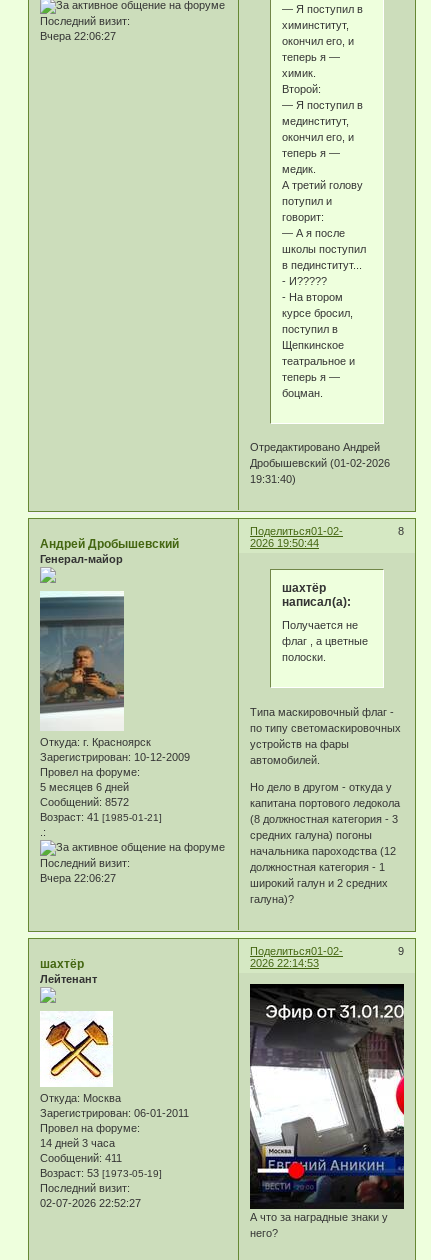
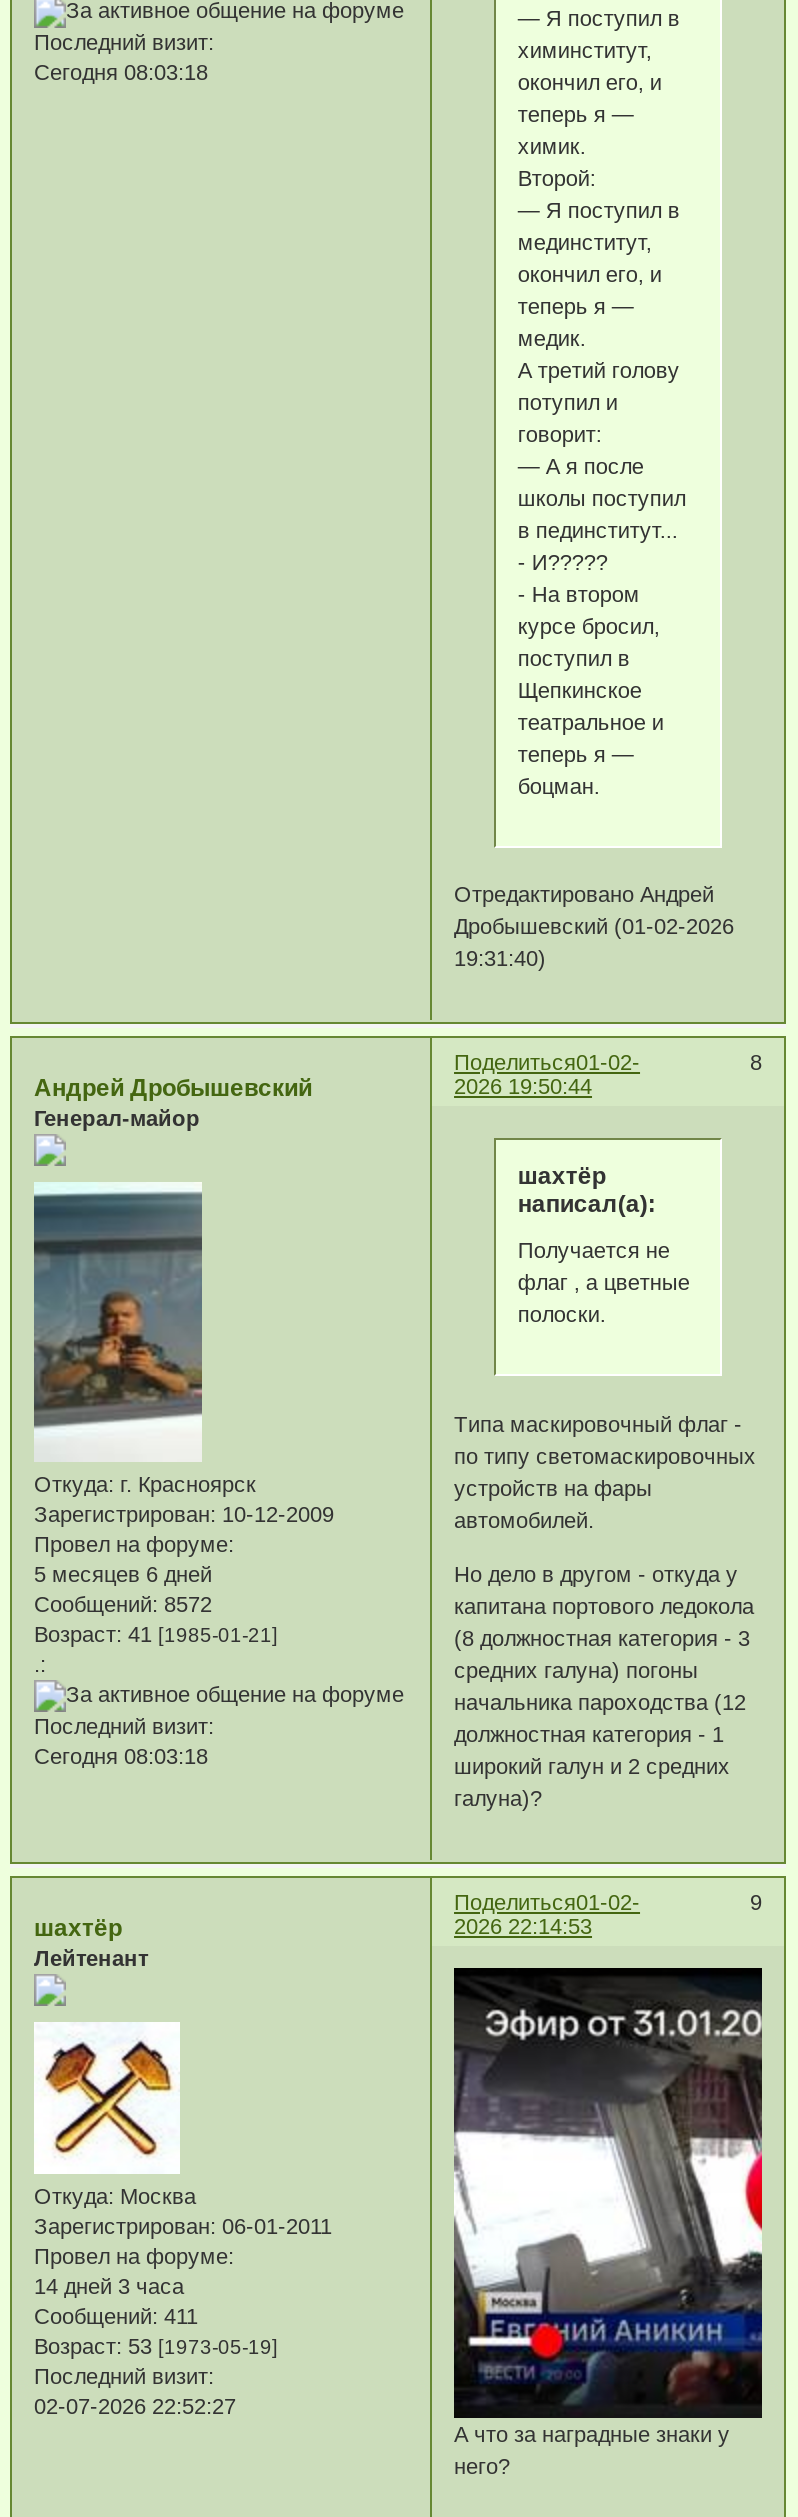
- Вчера 22:06:27
+ Сегодня 08:03:18

- Вчера 22:06:27
+ Сегодня 08:03:18
